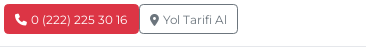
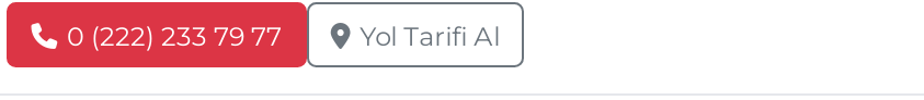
- 0 (222) 225 30 16
+ 0 (222) 233 79 77
